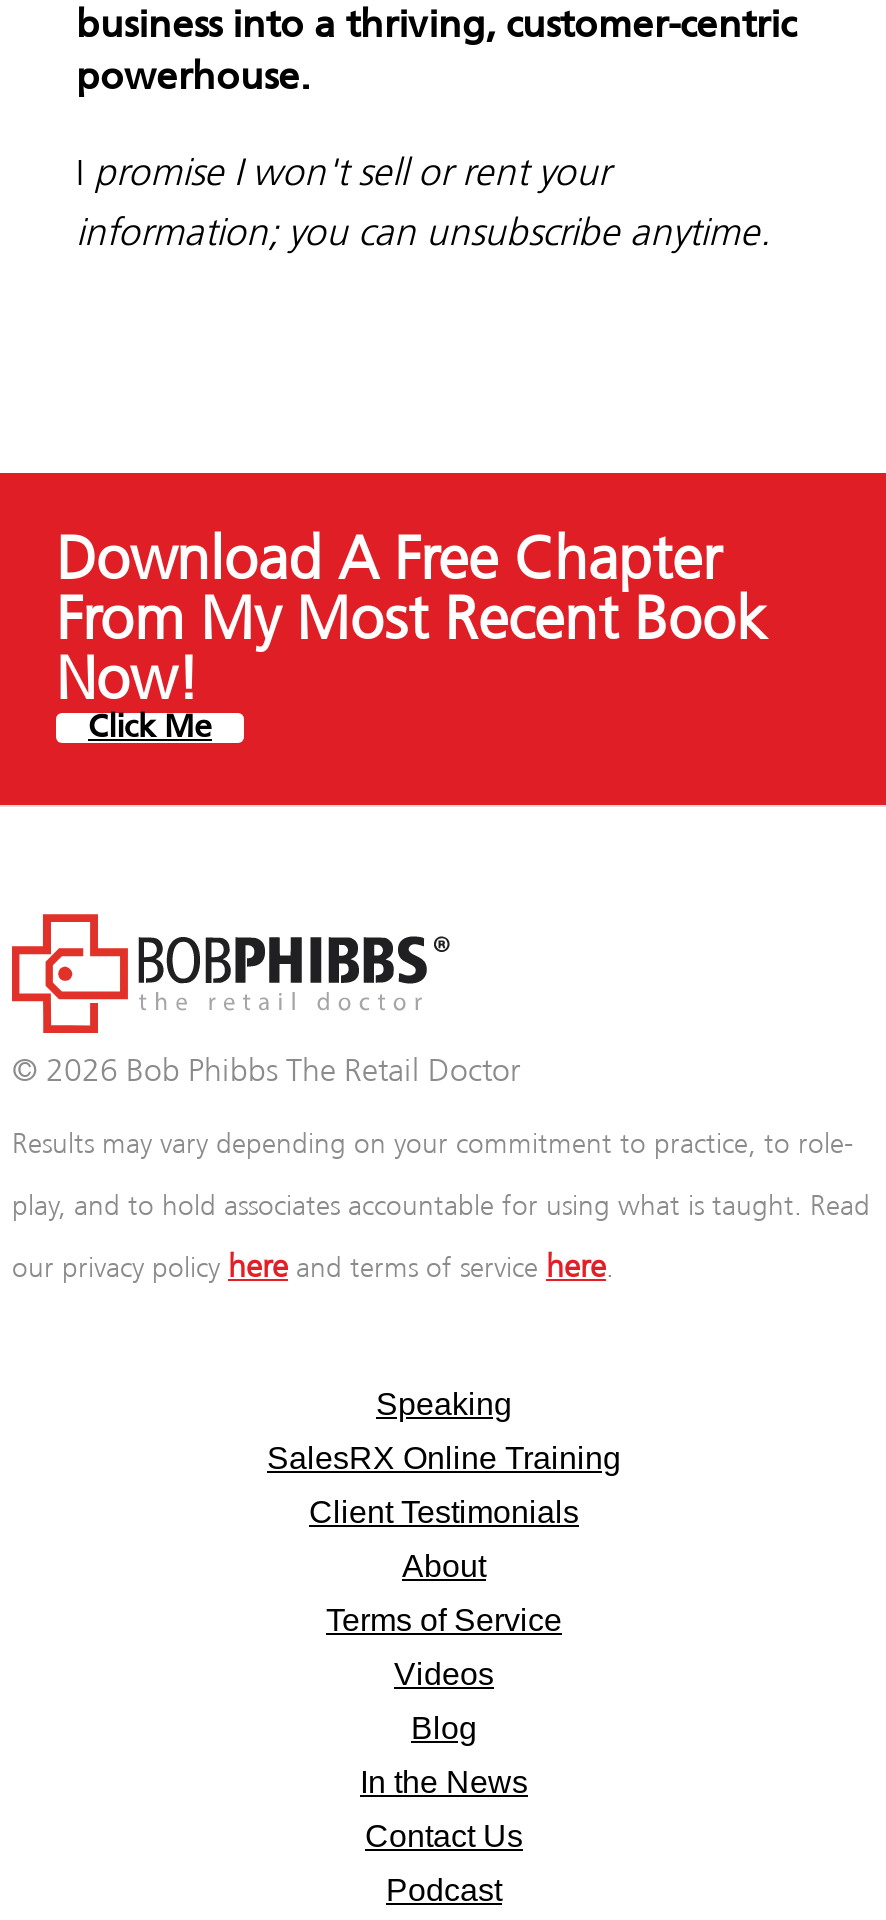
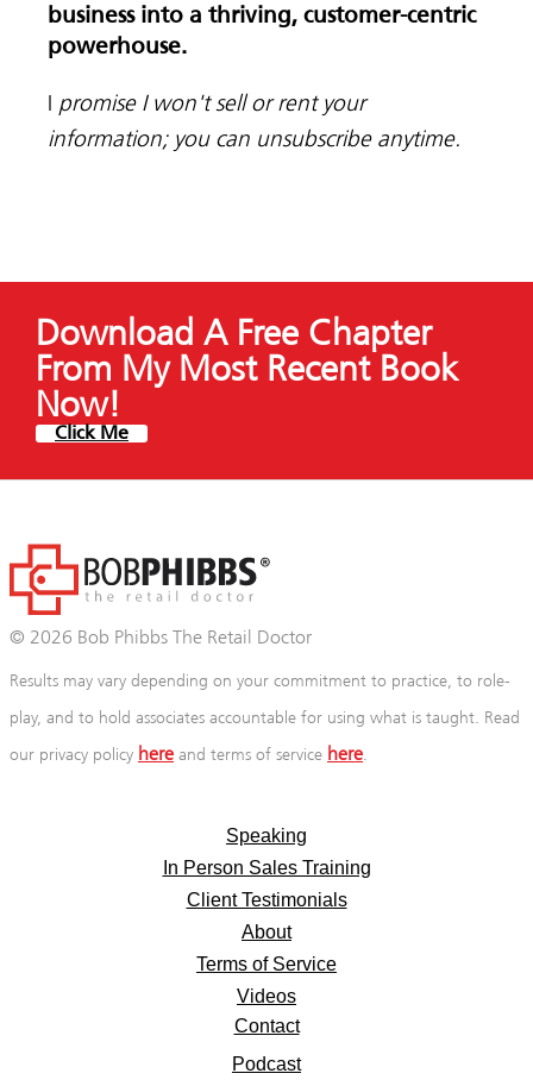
- SalesRX Online Training
+ In Person Sales Training

- Blog
- In the News
- Contact Us
+ Contact
